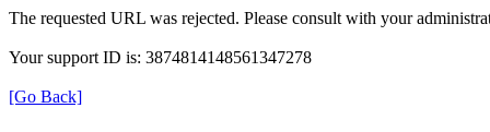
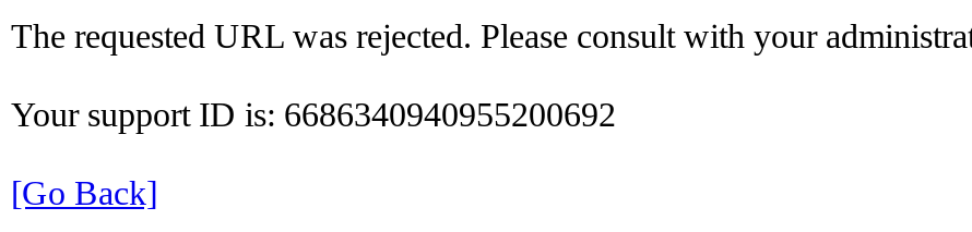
- Your support ID is: 3874814148561347278
+ Your support ID is: 6686340940955200692
